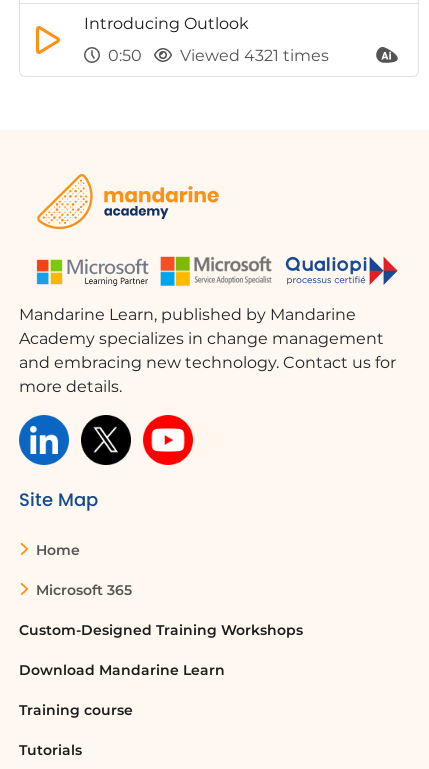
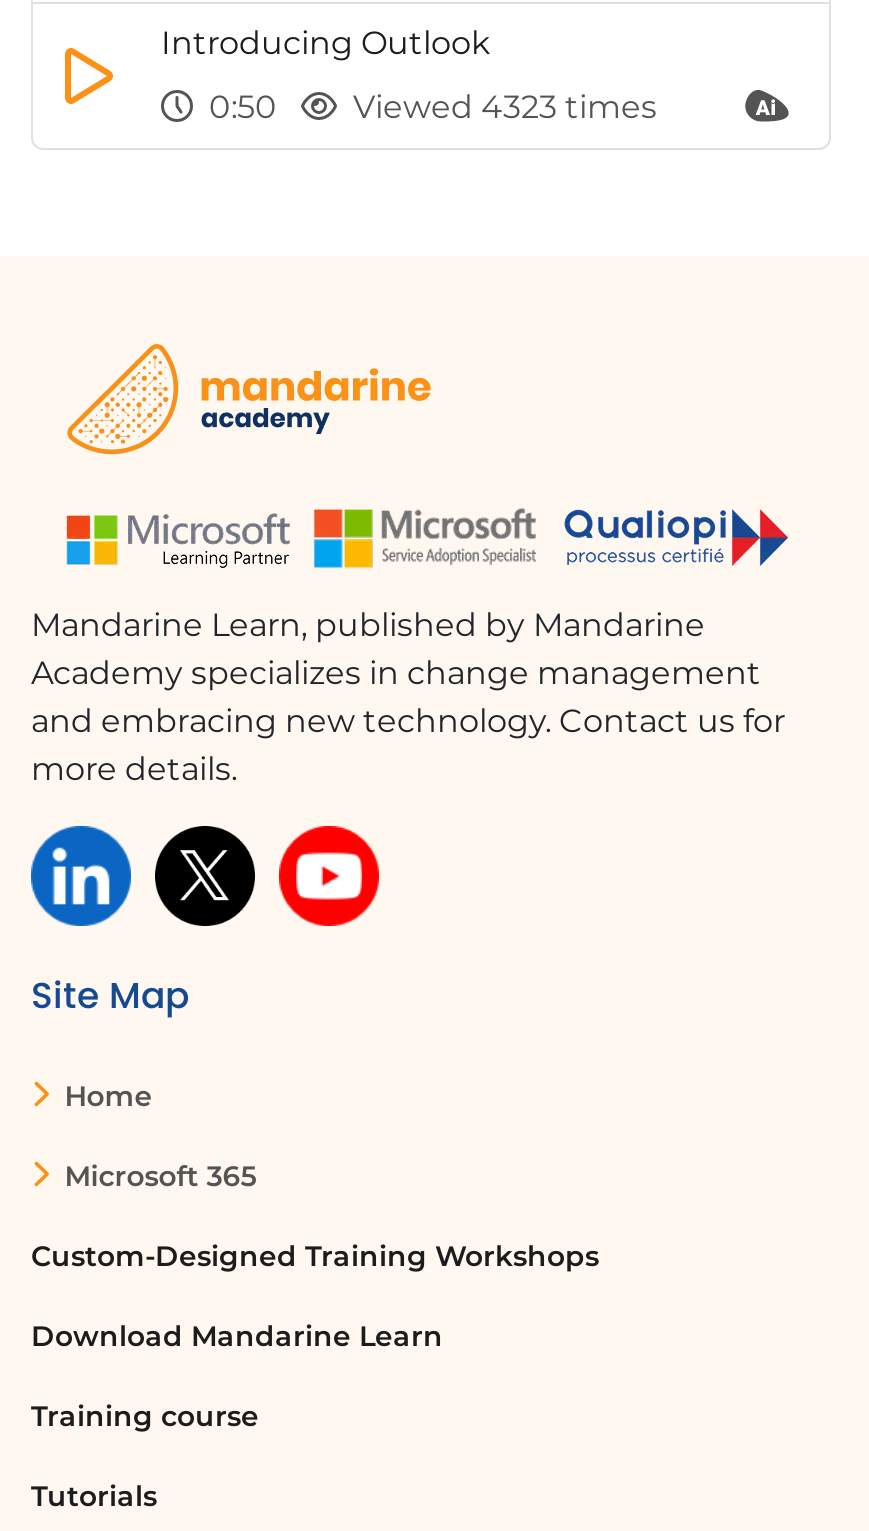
- 0:50 Viewed 4321 times
+ 0:50 Viewed 4323 times
